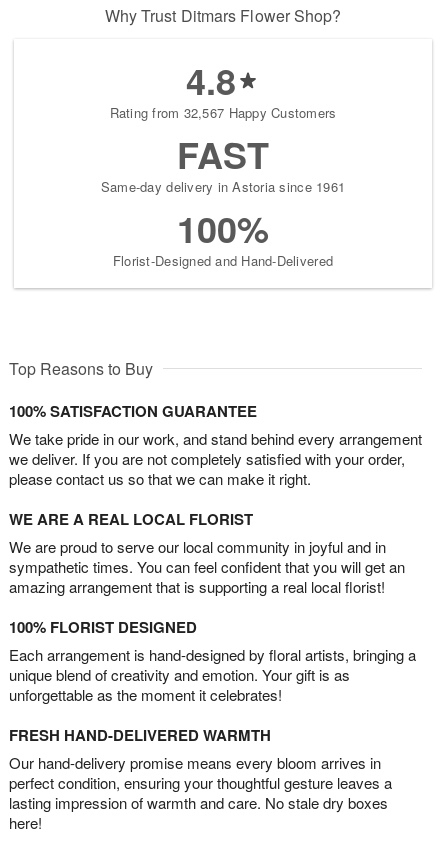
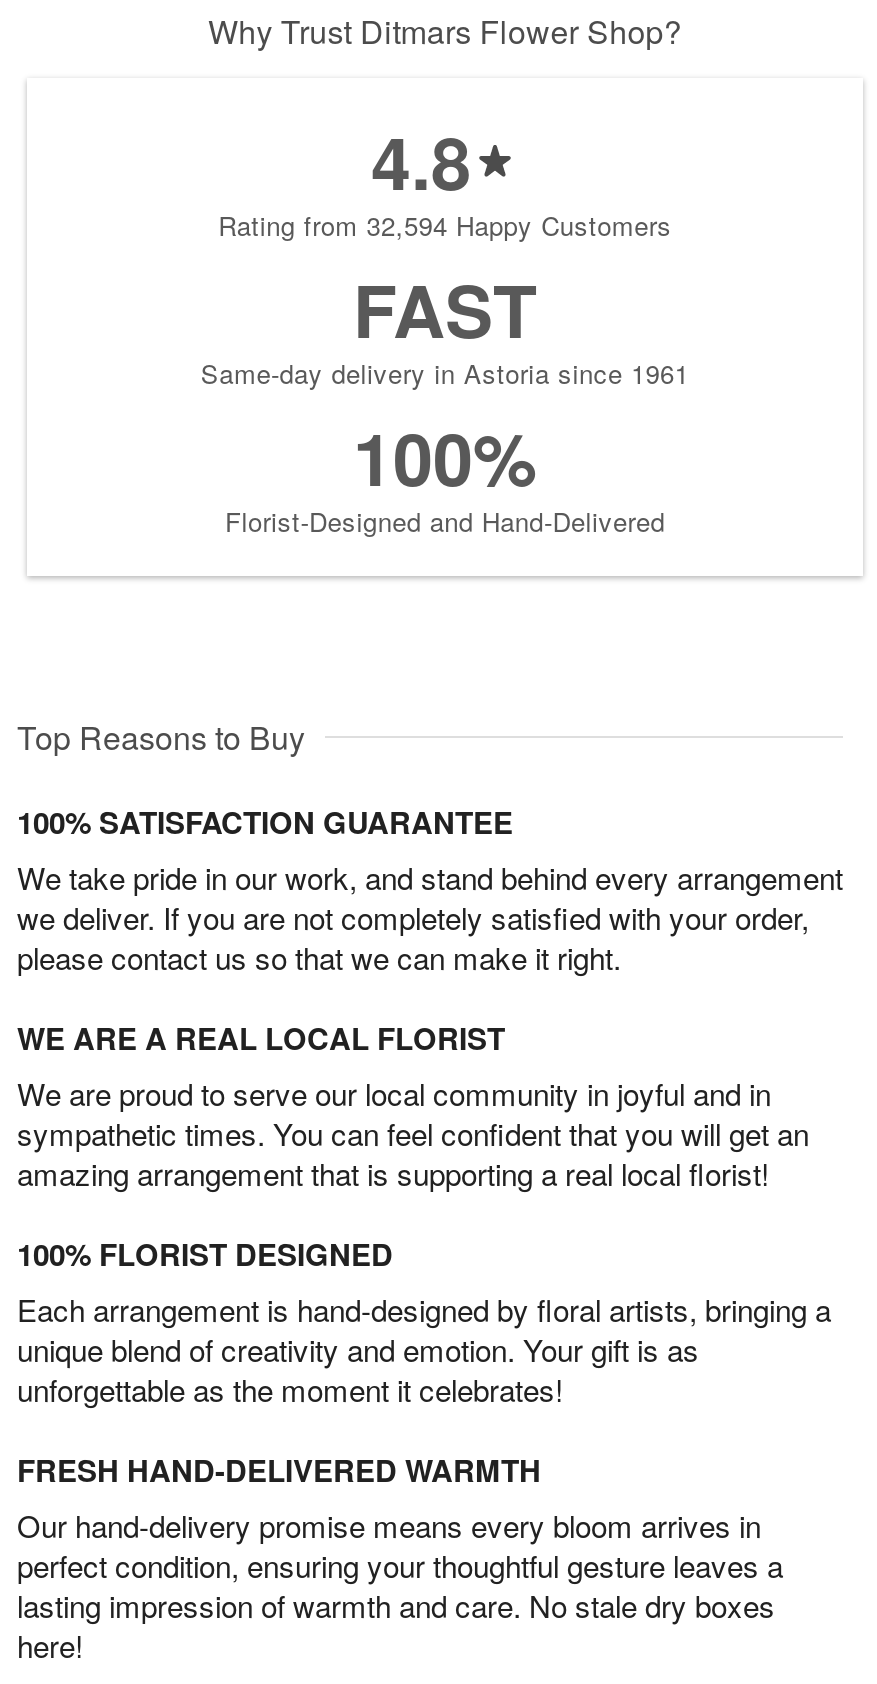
- Rating from 32,567 Happy Customers
+ Rating from 32,594 Happy Customers
